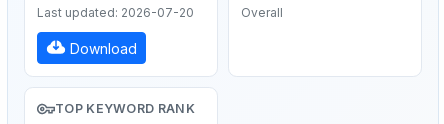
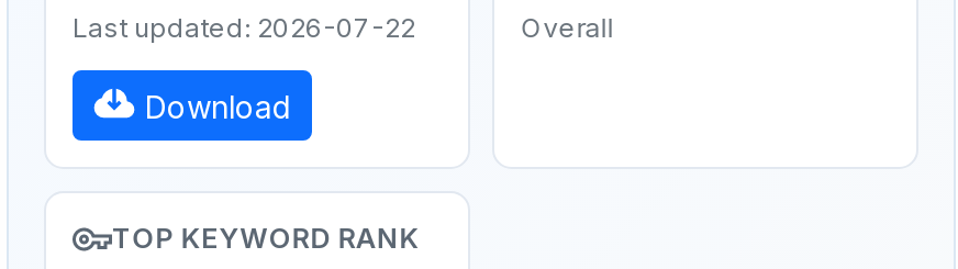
- Last updated: 2026-07-20
+ Last updated: 2026-07-22
